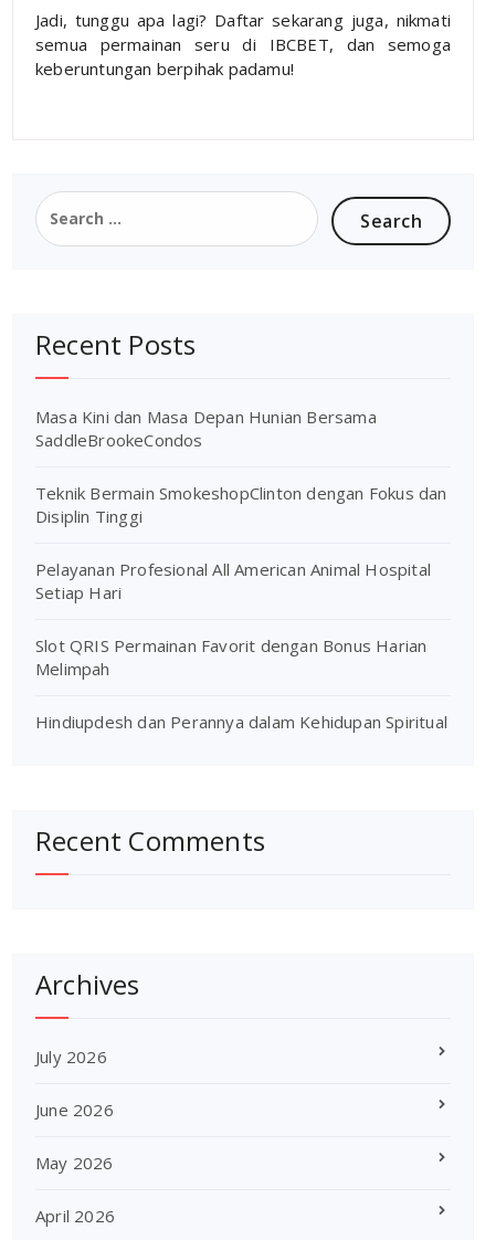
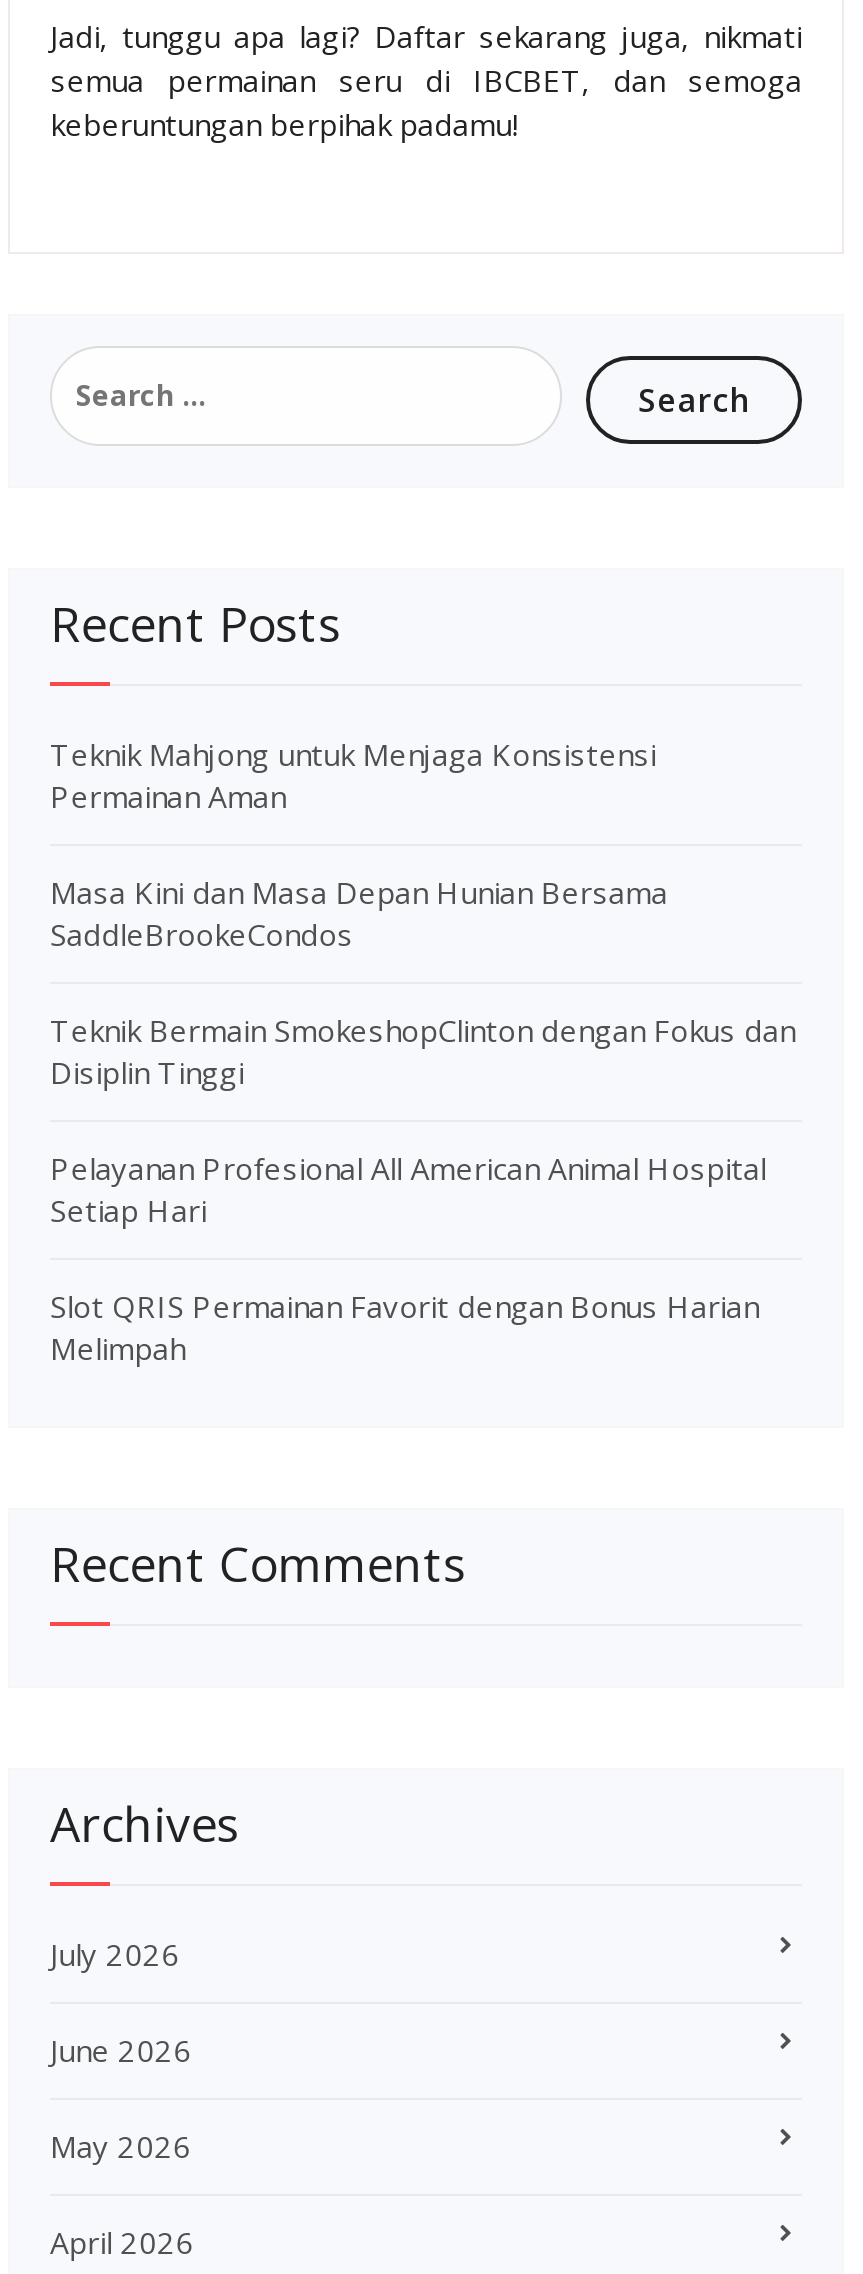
+ Teknik Mahjong untuk Menjaga Konsistensi
+ Permainan Aman

moved down: Masa Kini dan Masa Depan Hunian Bersama | SaddleBrookeCondos | Teknik Bermain SmokeshopClinton dengan Fokus dan | Disiplin Tinggi | Pelayanan Profesional All American Animal Hospital | Setiap Hari | Slot QRIS Permainan Favorit dengan Bonus Harian | Melimpah

- Hindiupdesh dan Perannya dalam Kehidupan Spiritual
